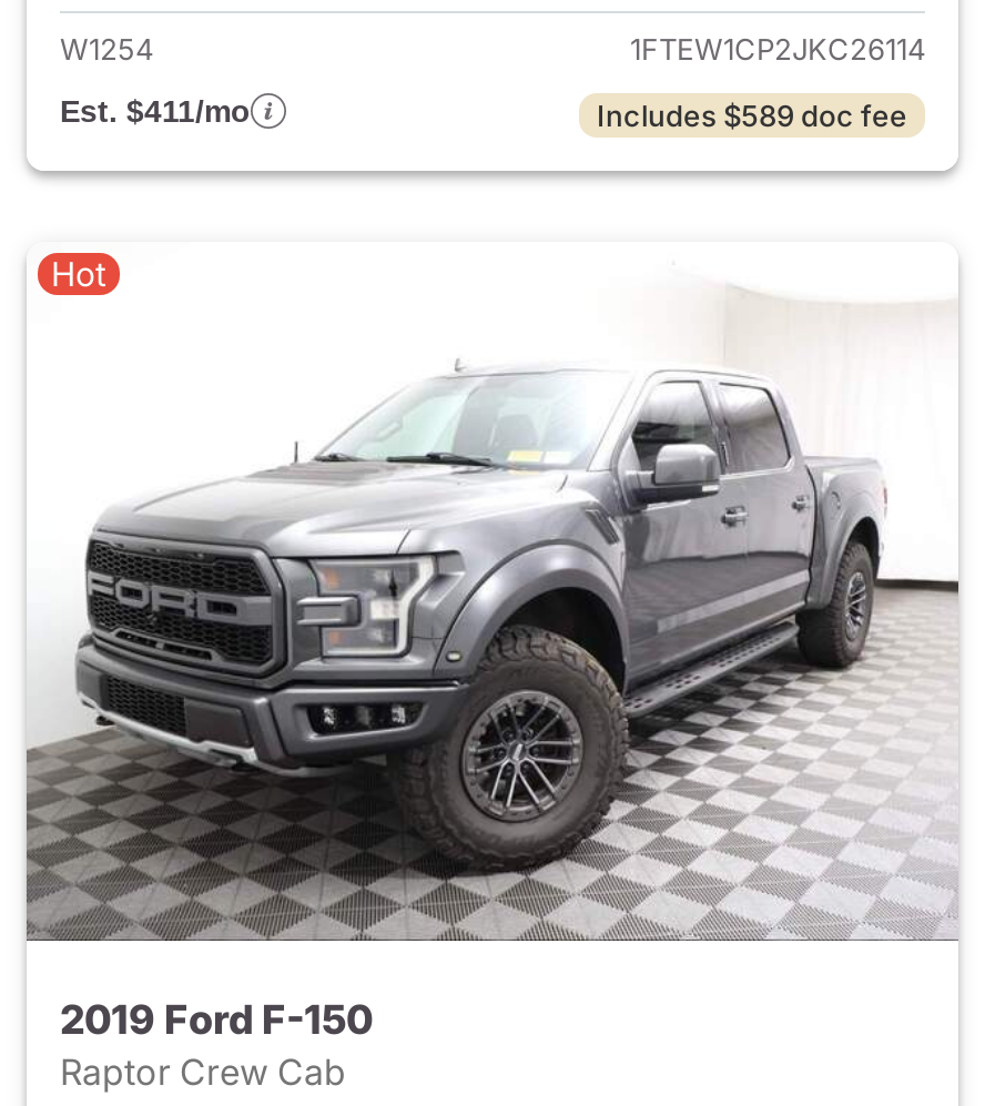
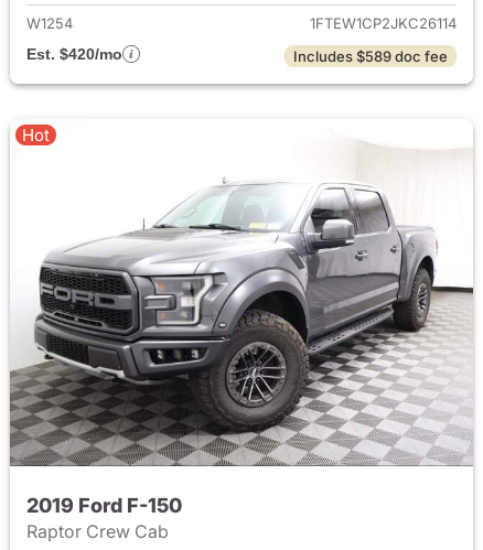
- Est. $411/mo
+ Est. $420/mo
